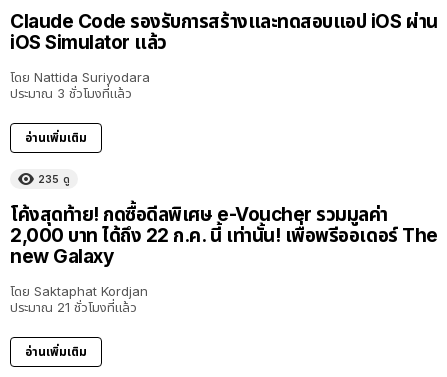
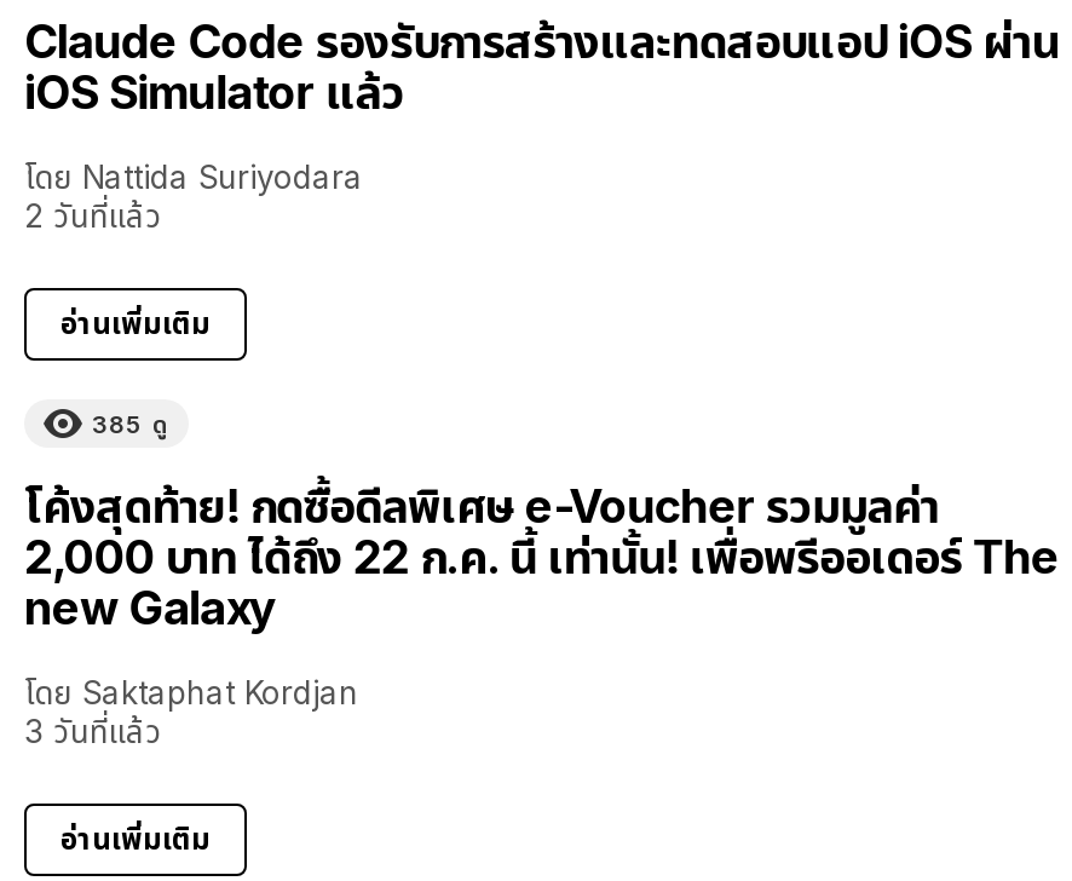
- ประมาณ 3 ชั่วโมงที่แล้ว
+ 2 วันที่แล้ว

- 235 ดู
+ 385 ดู

- ประมาณ 21 ชั่วโมงที่แล้ว
+ 3 วันที่แล้ว
